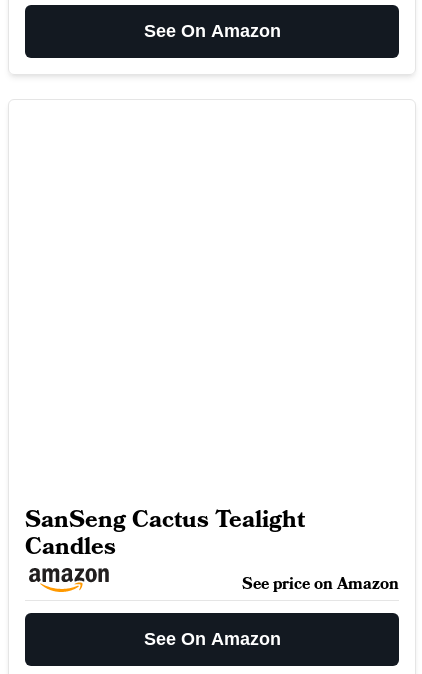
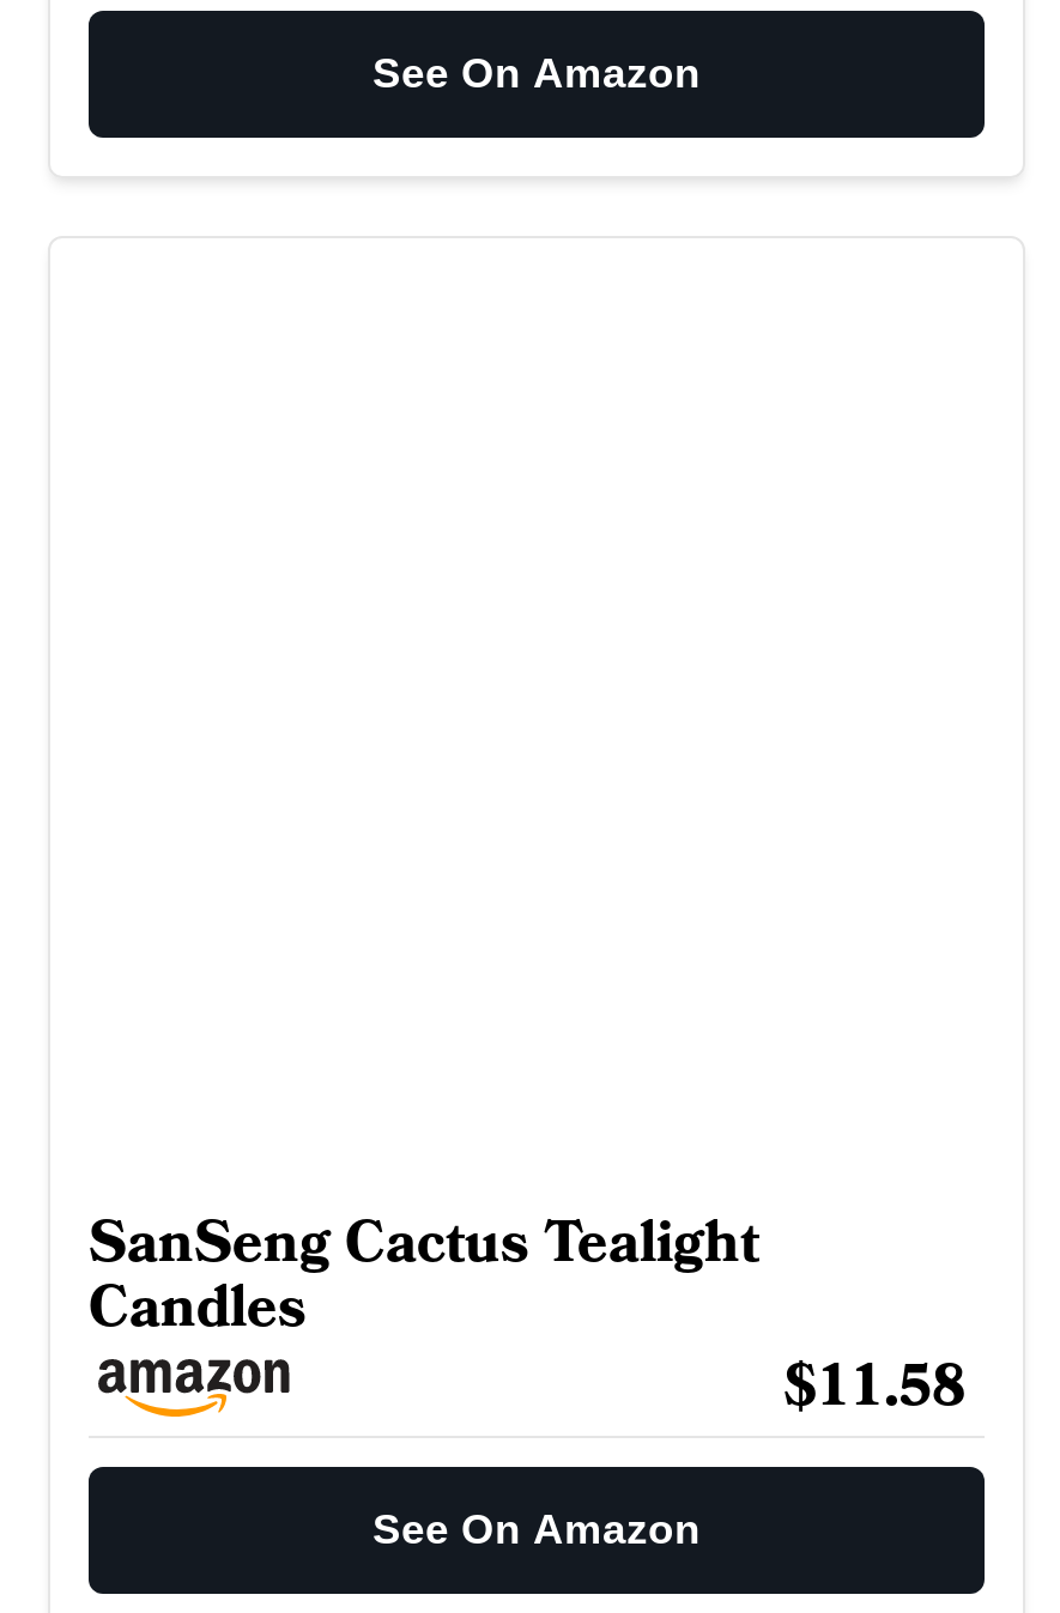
- See price on Amazon
+ $11.58
